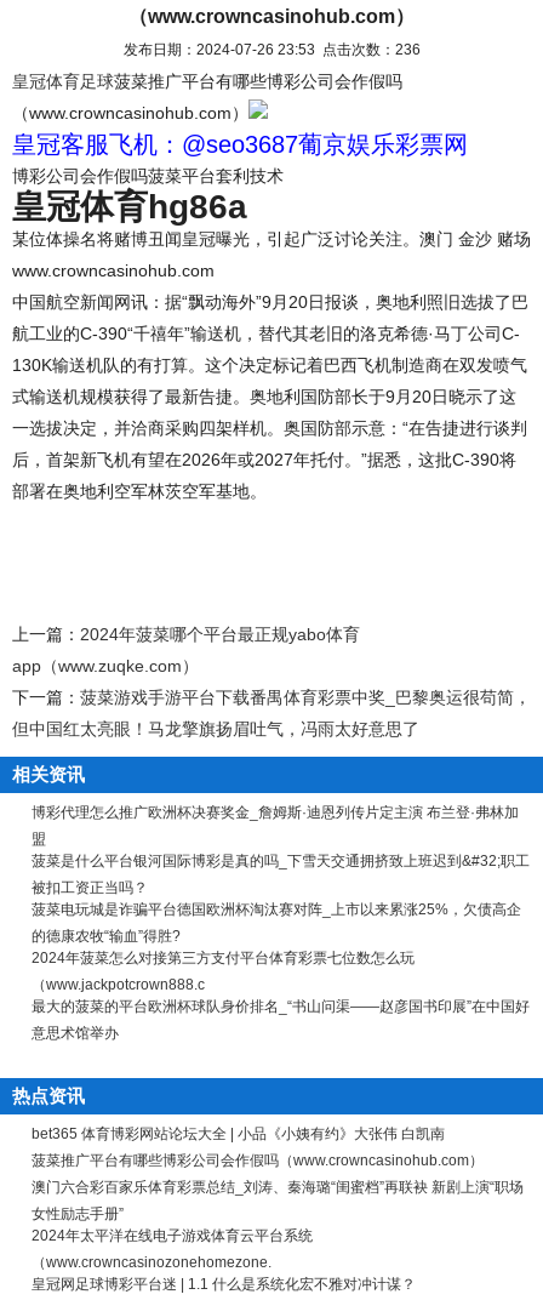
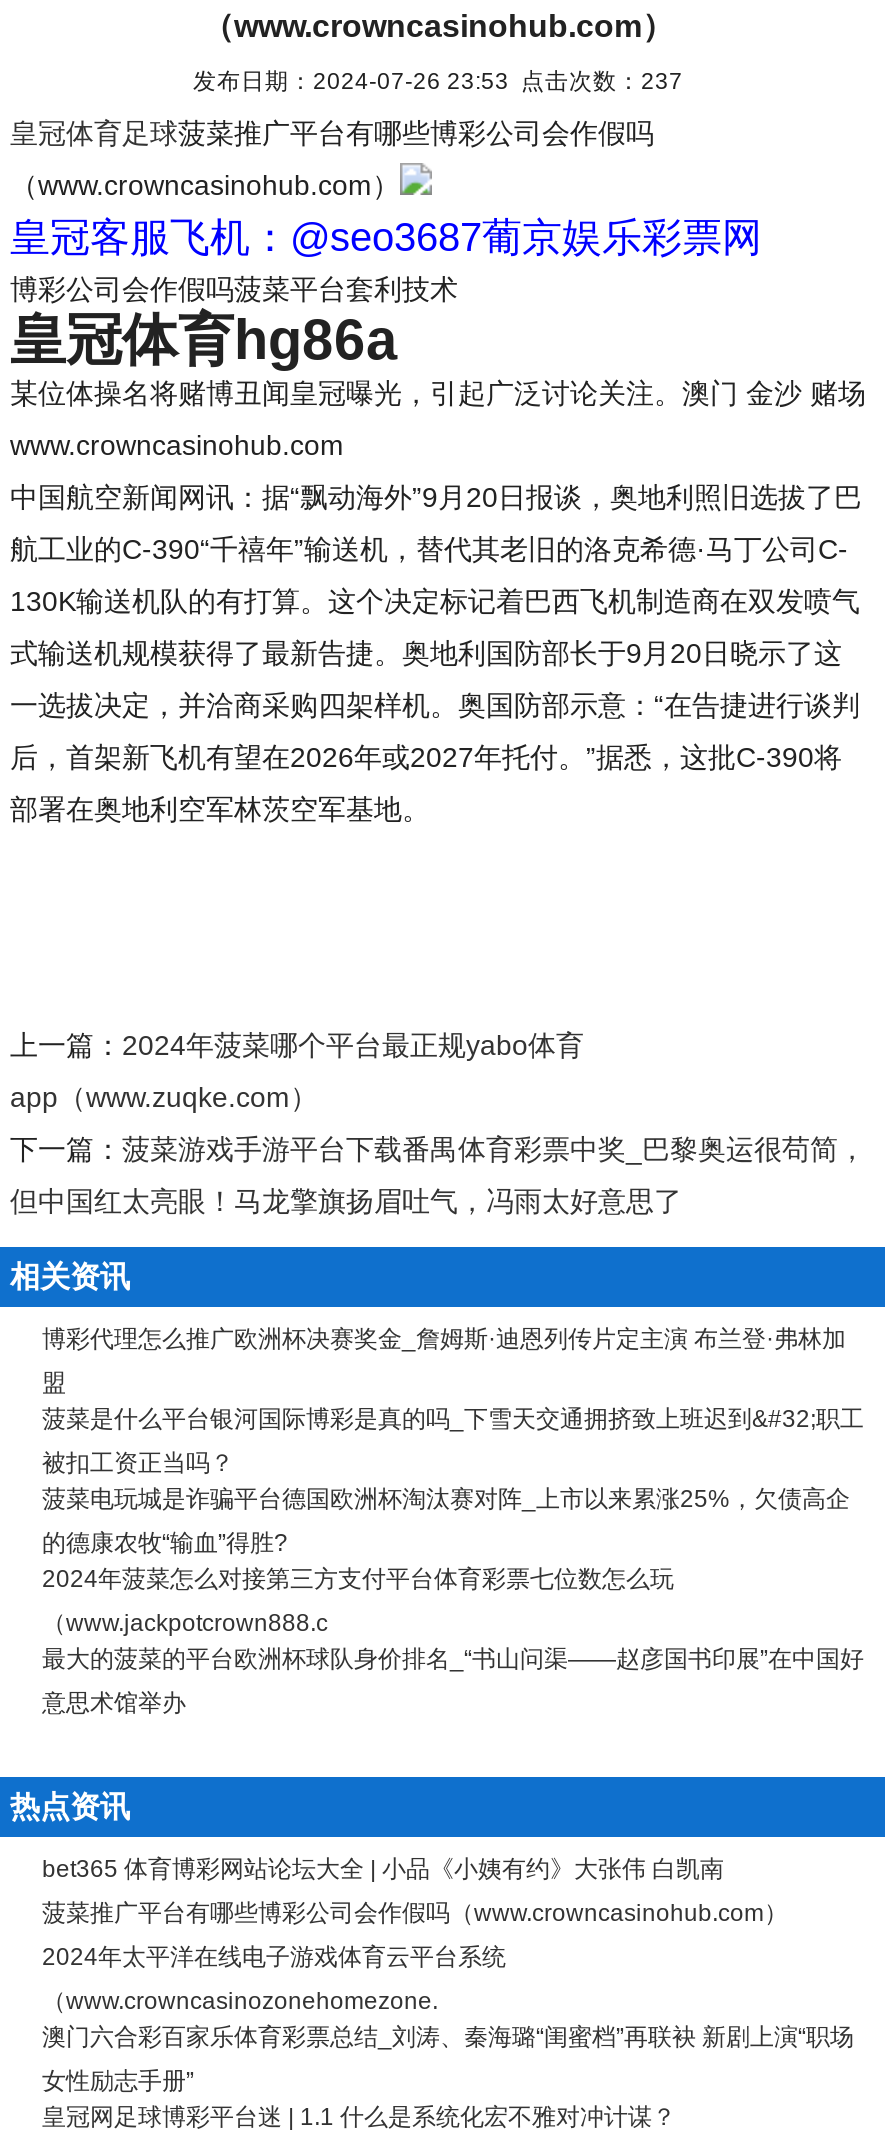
- 发布日期：2024-07-26 23:53 点击次数：236
+ 发布日期：2024-07-26 23:53 点击次数：237

moved down: 澳门六合彩百家乐体育彩票总结_刘涛、秦海璐“闺蜜档”再联袂 新剧上演“职场 | 女性励志手册”

moved up: 2024年太平洋在线电子游戏体育云平台系统 | （www.crowncasinozonehomezone.
